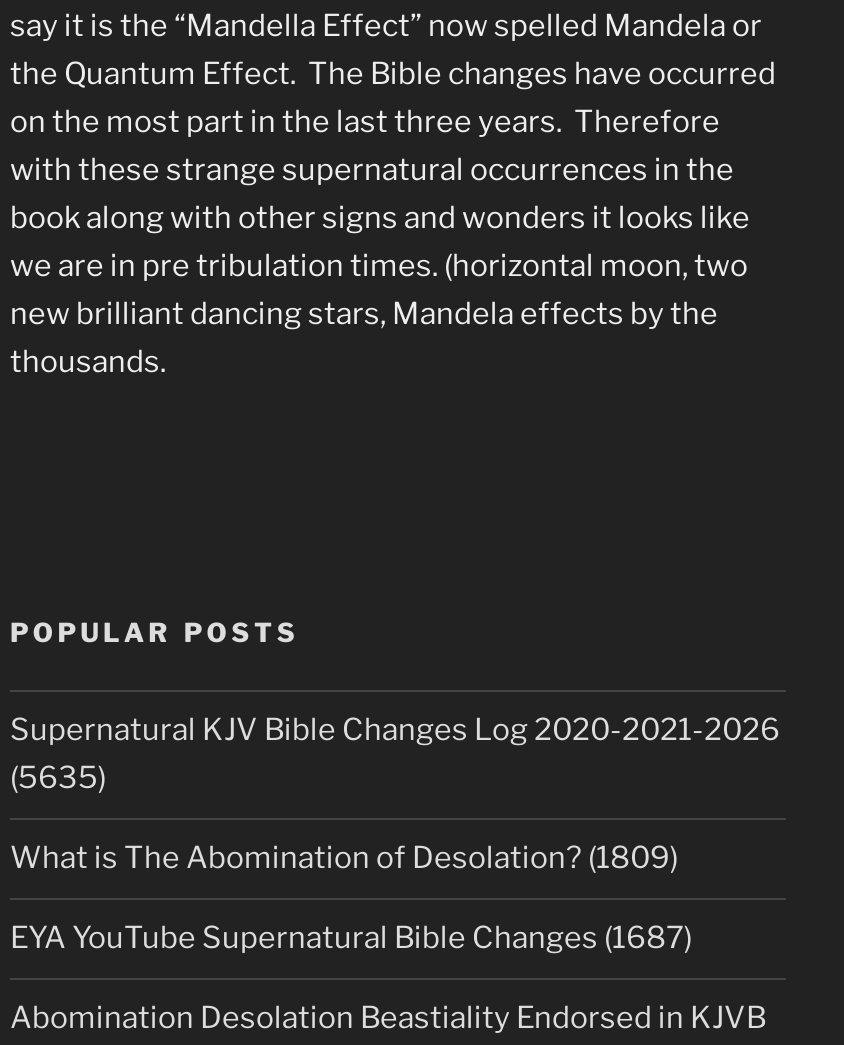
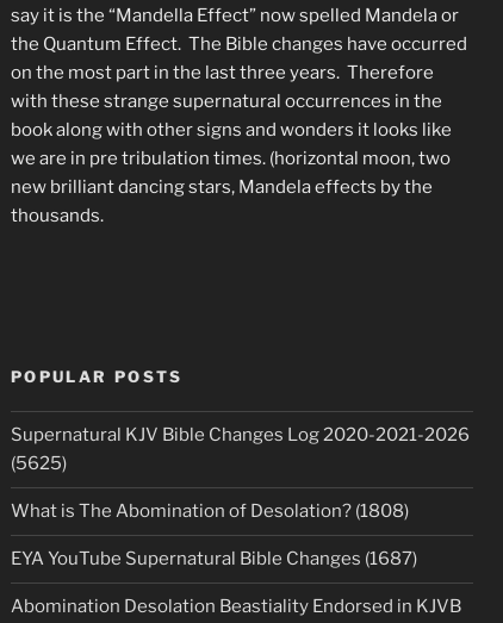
- (5635)
+ (5625)

- What is The Abomination of Desolation? (1809)
+ What is The Abomination of Desolation? (1808)
